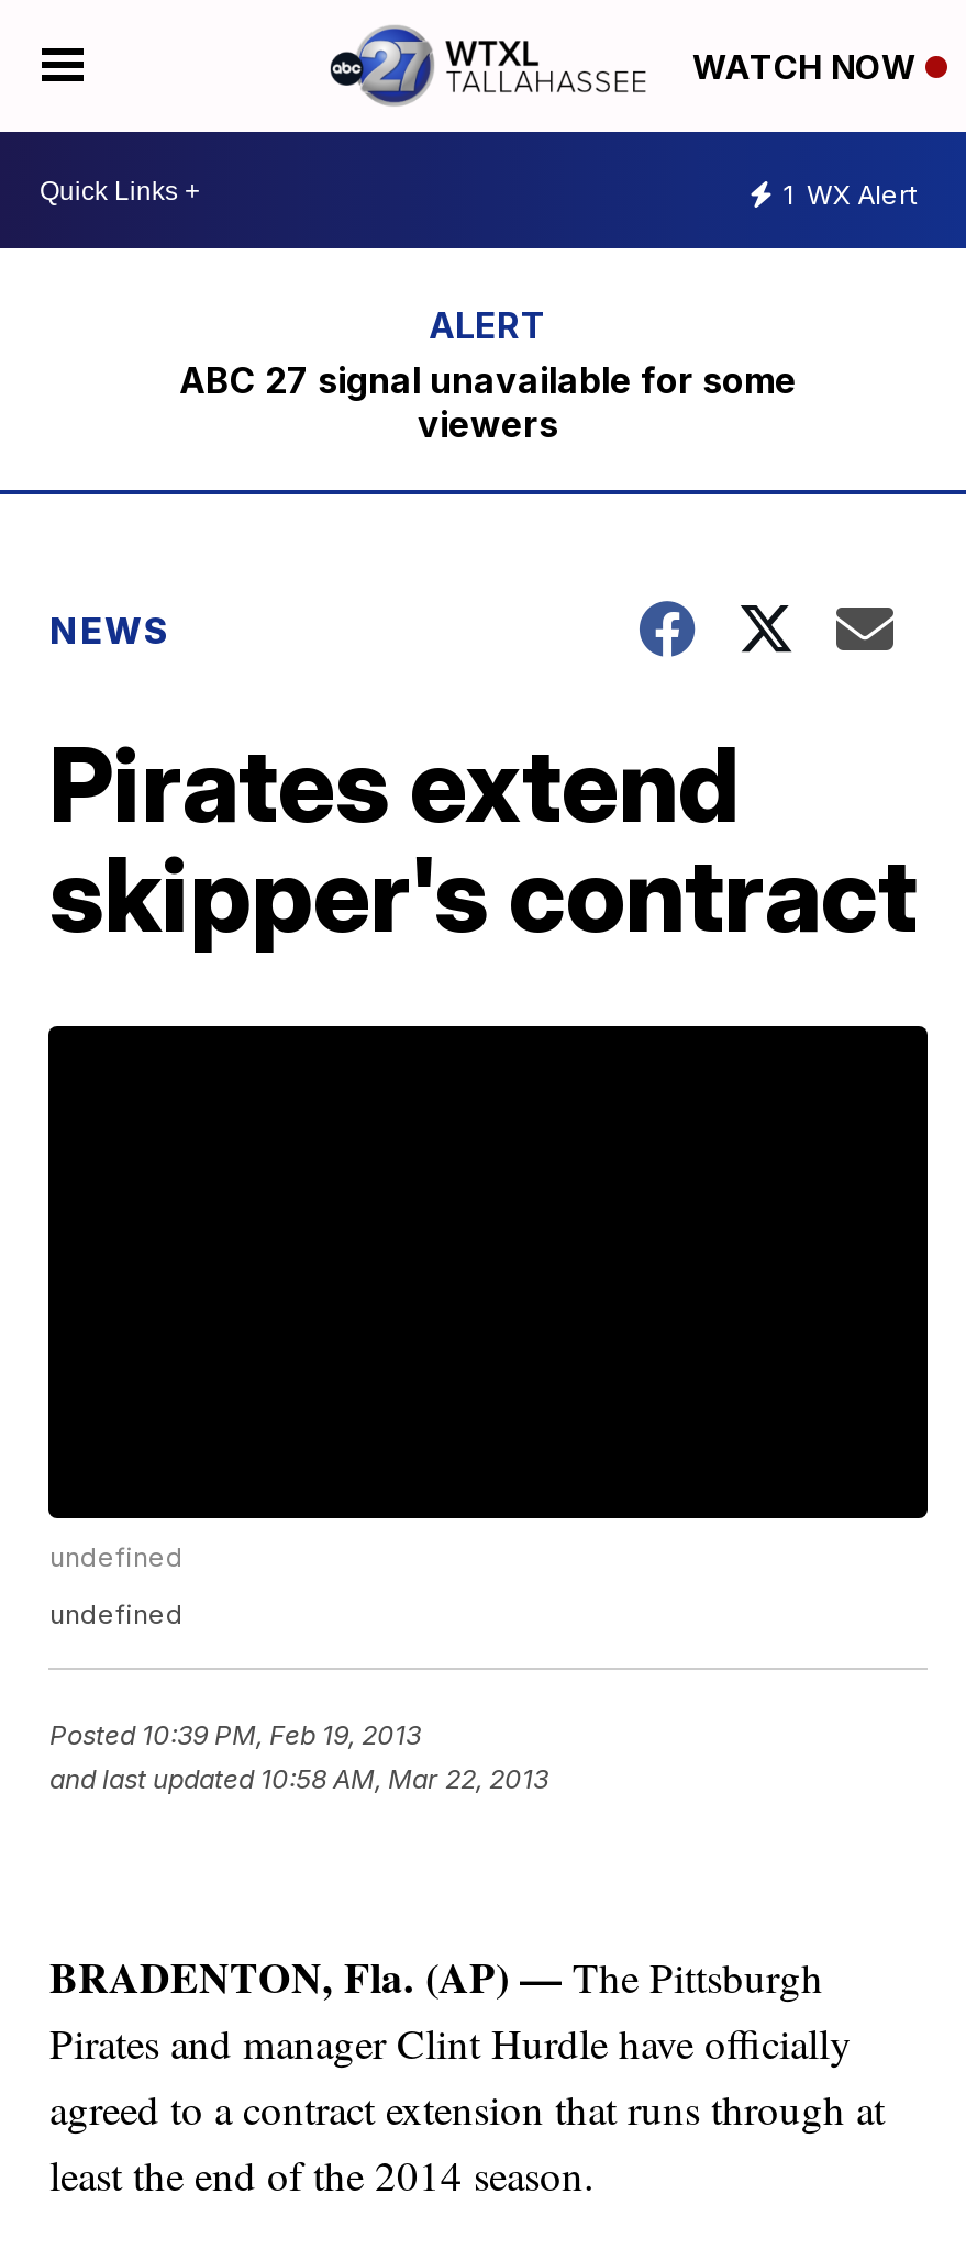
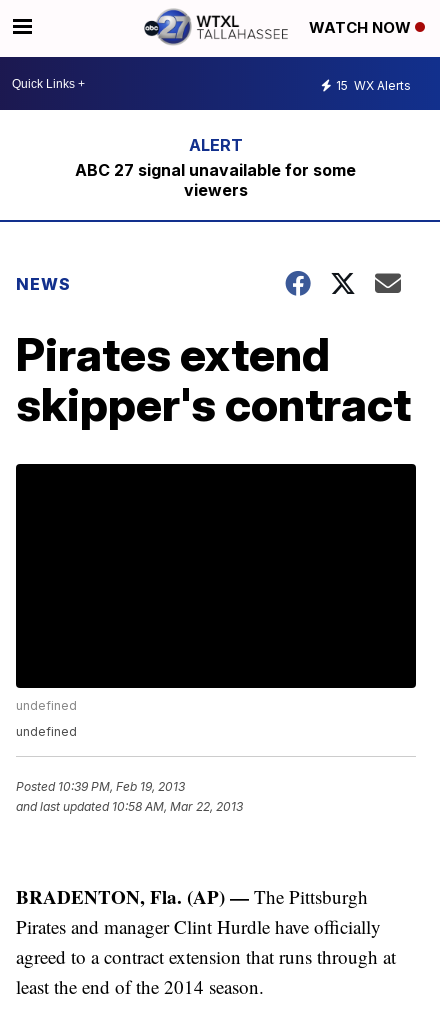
- 1 WX Alert
+ 15 WX Alerts
